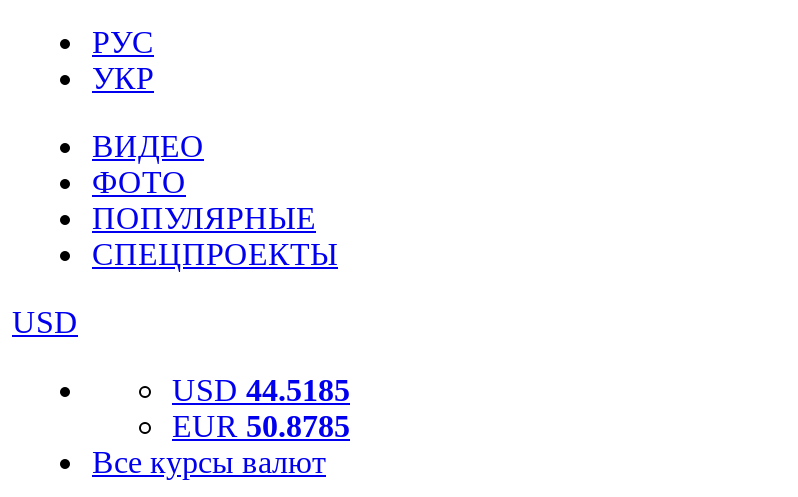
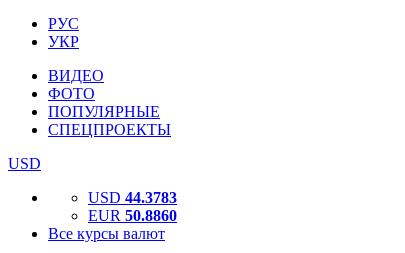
- USD 44.5185
+ USD 44.3783

- EUR 50.8785
+ EUR 50.8860
